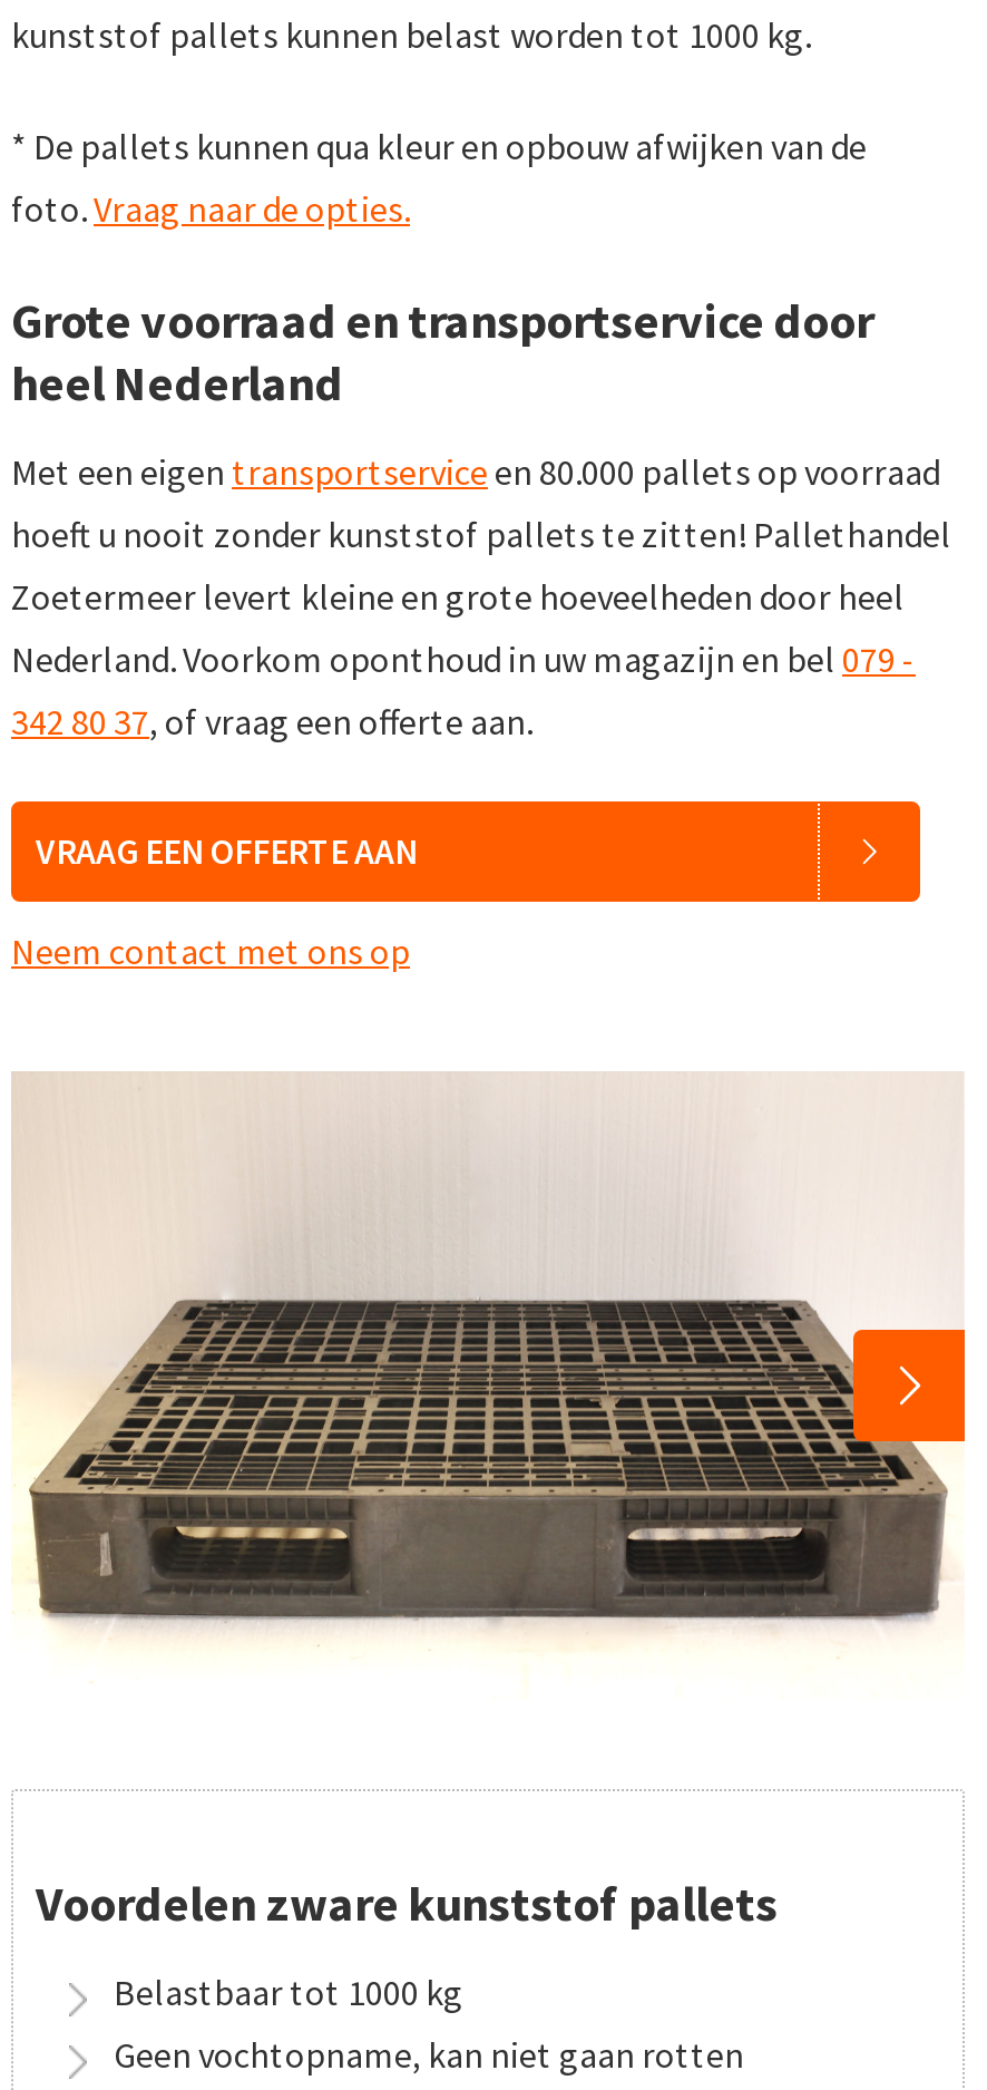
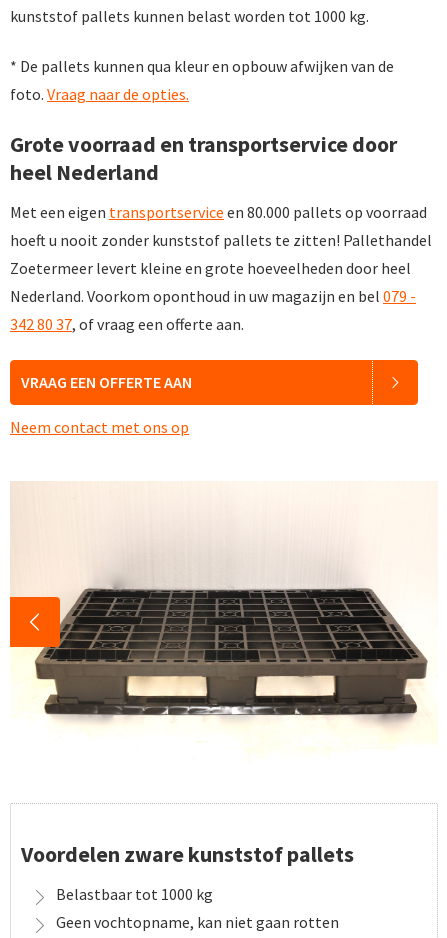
- [image]
+ [image]
